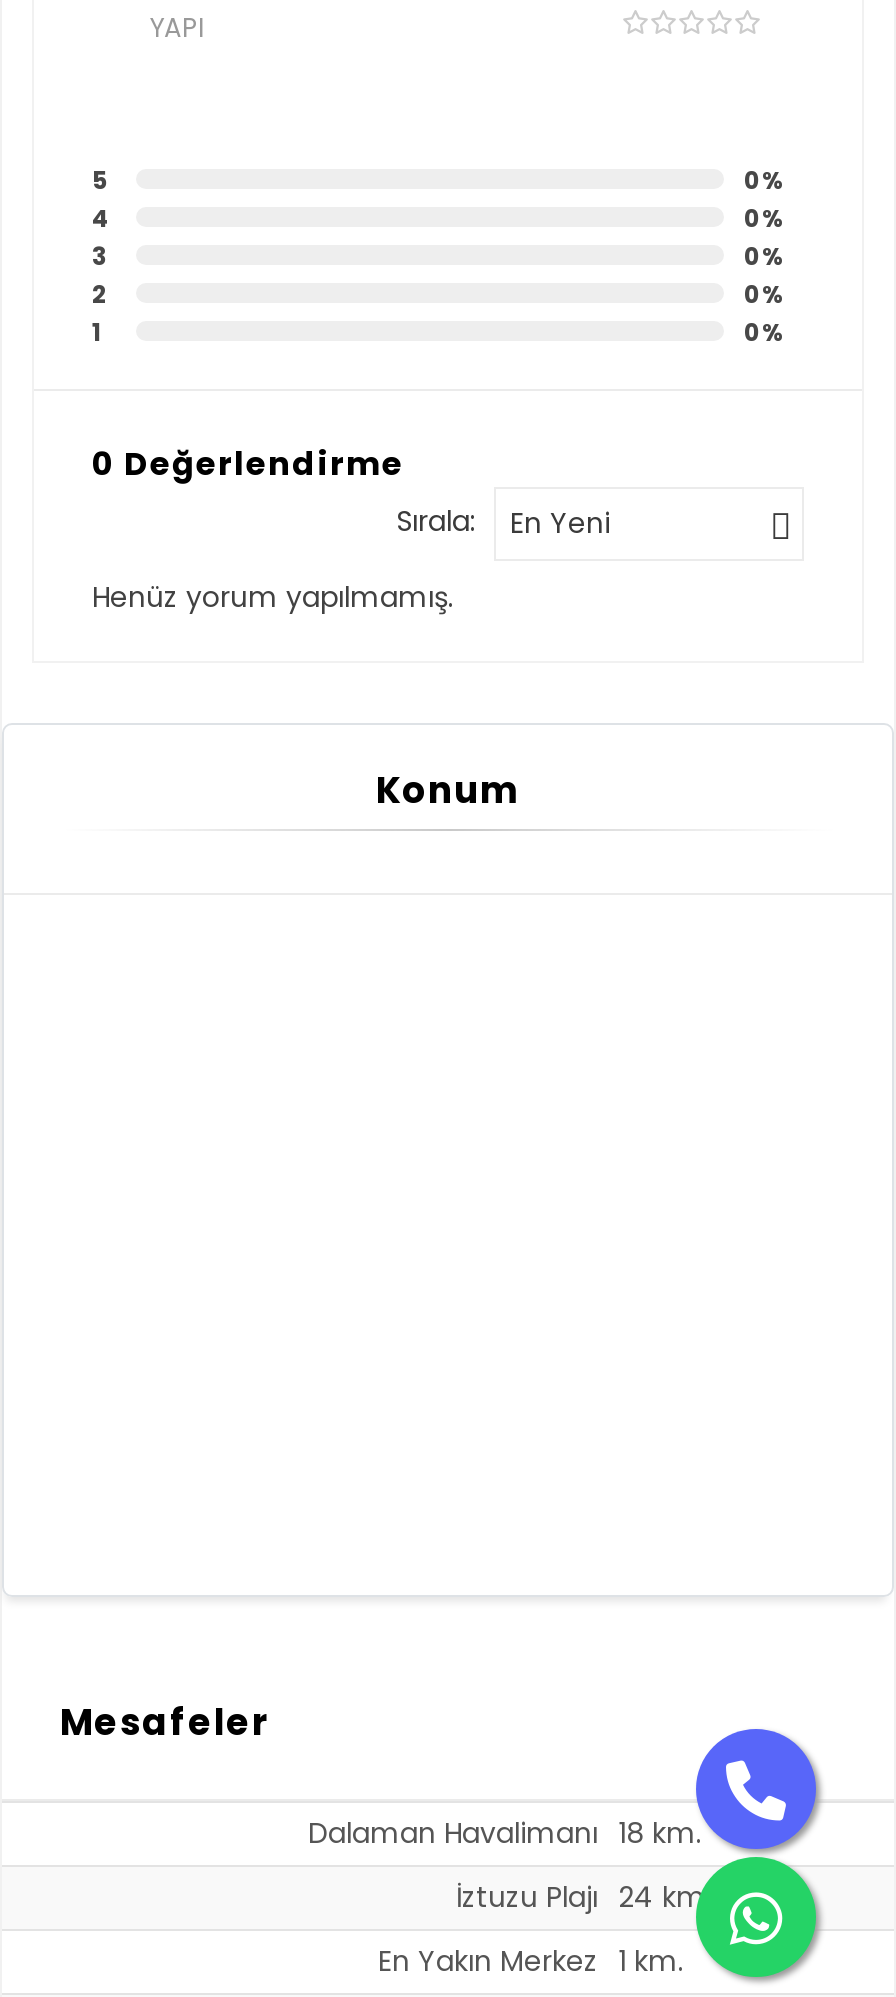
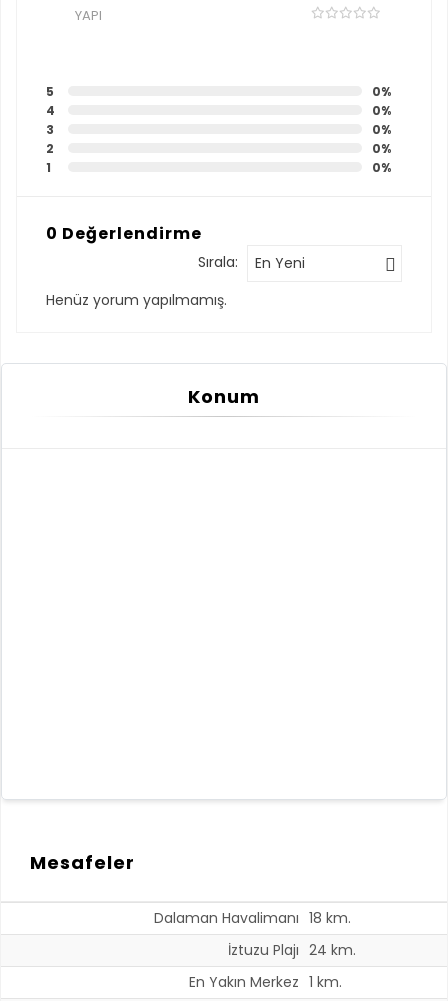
- [image]
